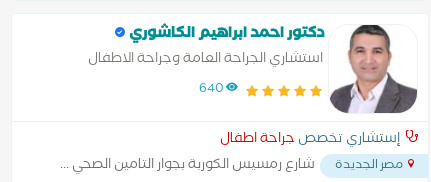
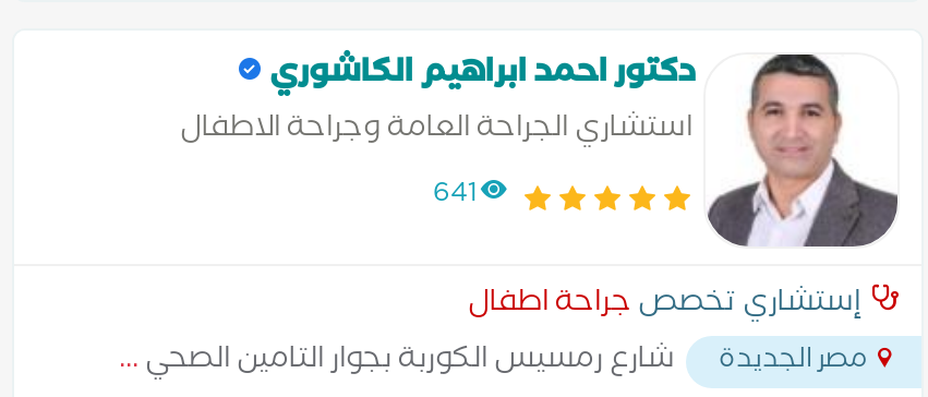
- 640
+ 641
